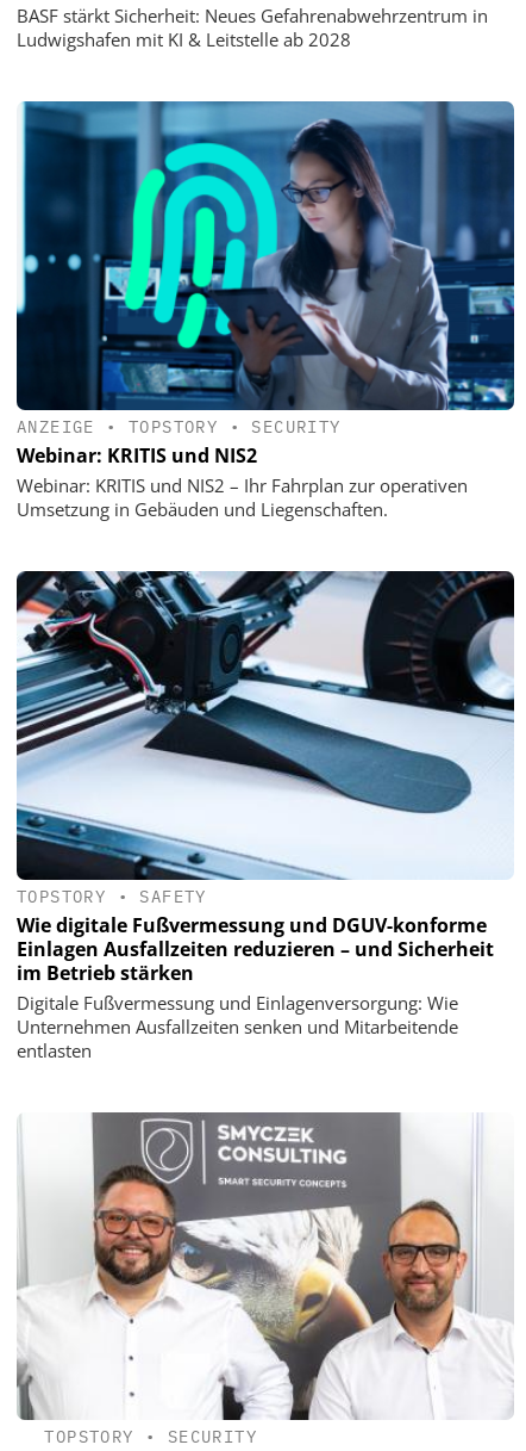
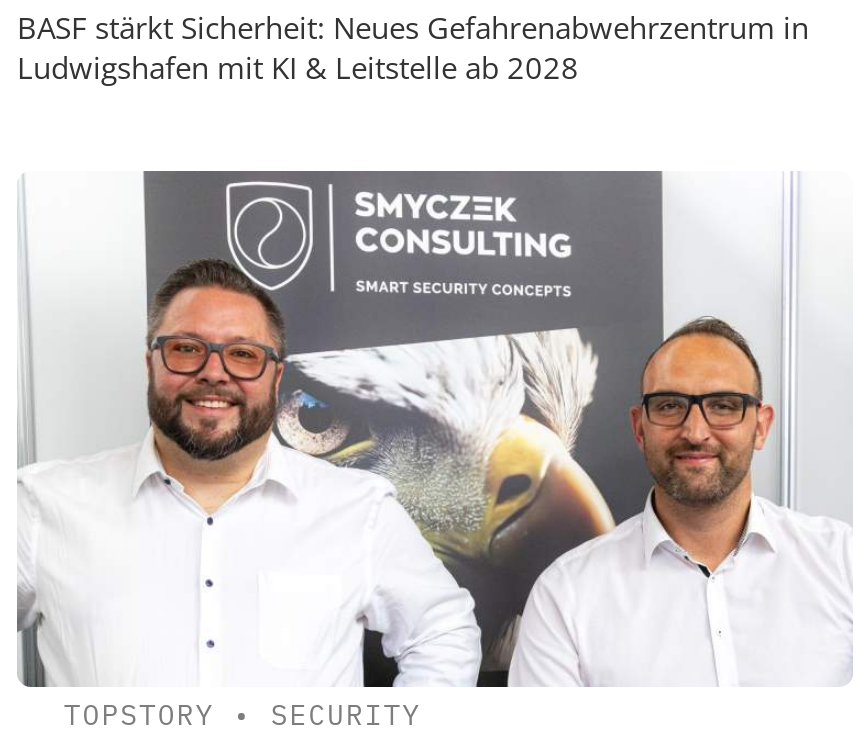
- [image]
- ANZEIGE • TOPSTORY • SECURITY
- Webinar: KRITIS und NIS2
- Webinar: KRITIS und NIS2 – Ihr Fahrplan zur operativen
- Umsetzung in Gebäuden und Liegenschaften.

- [image]
- TOPSTORY • SAFETY
- Wie digitale Fußvermessung und DGUV-konforme
- Einlagen Ausfallzeiten reduzieren – und Sicherheit
- im Betrieb stärken
- Digitale Fußvermessung und Einlagenversorgung: Wie
- Unternehmen Ausfallzeiten senken und Mitarbeitende
- entlasten
